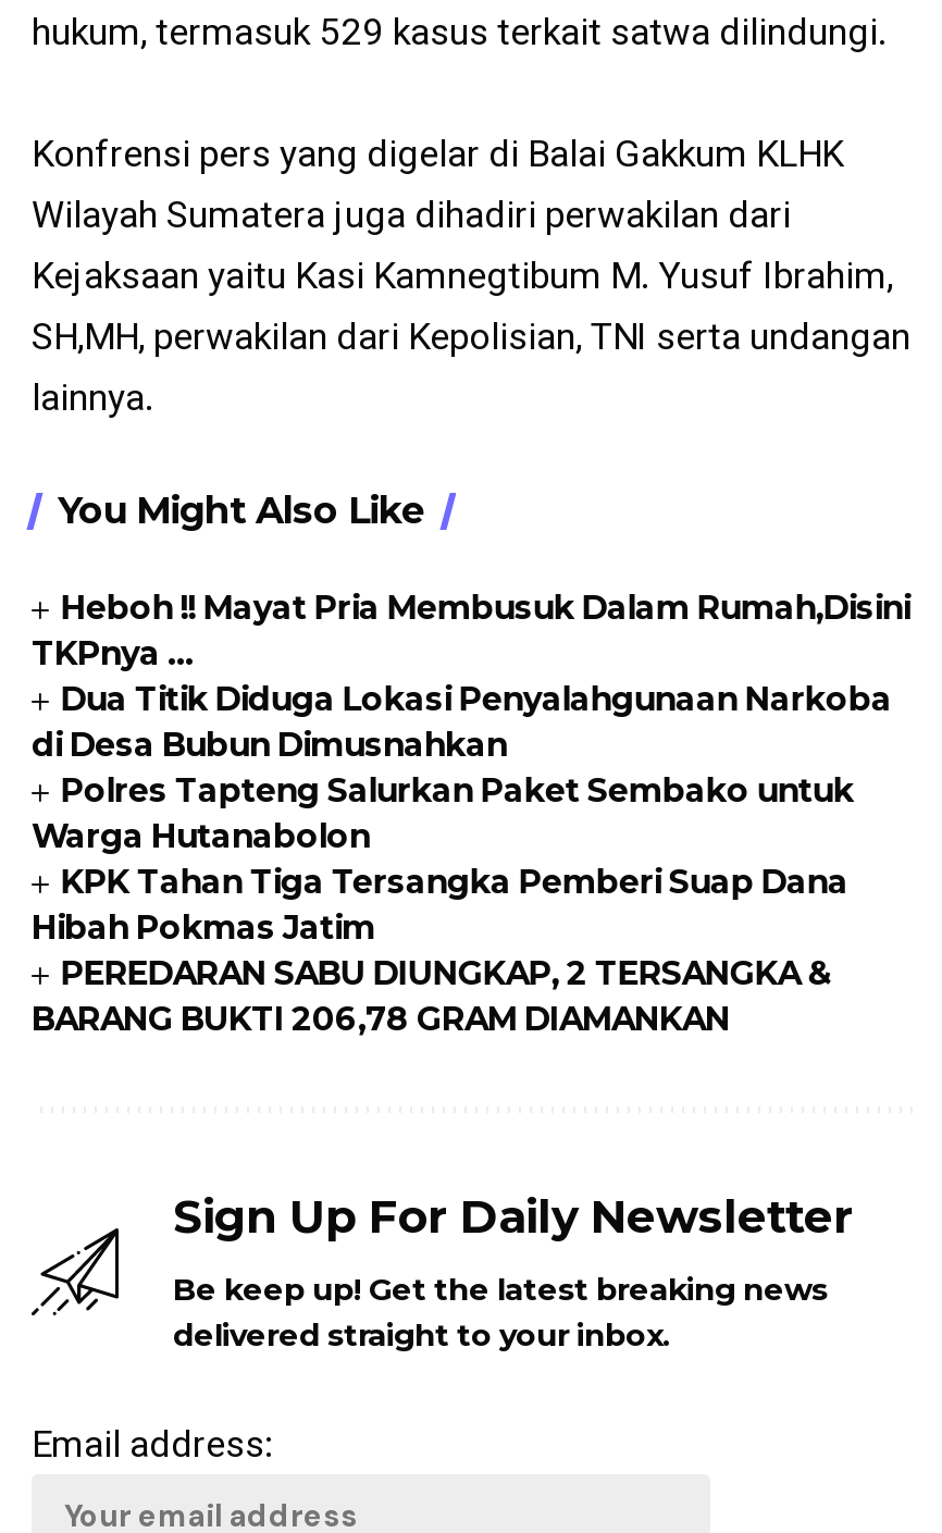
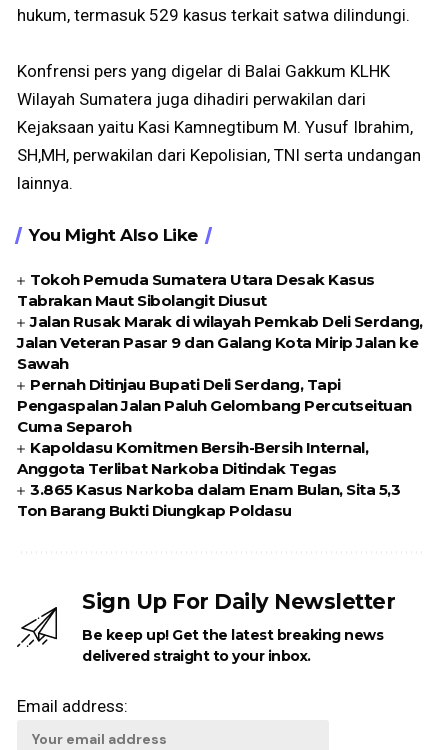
- Heboh !! Mayat Pria Membusuk Dalam Rumah,Disini
- TKPnya …
- Dua Titik Diduga Lokasi Penyalahgunaan Narkoba
- di Desa Bubun Dimusnahkan
- Polres Tapteng Salurkan Paket Sembako untuk
- Warga Hutanabolon
- KPK Tahan Tiga Tersangka Pemberi Suap Dana
- Hibah Pokmas Jatim
- PEREDARAN SABU DIUNGKAP, 2 TERSANGKA &
- BARANG BUKTI 206,78 GRAM DIAMANKAN
+ Tokoh Pemuda Sumatera Utara Desak Kasus
+ Tabrakan Maut Sibolangit Diusut
+ Jalan Rusak Marak di wilayah Pemkab Deli Serdang,
+ Jalan Veteran Pasar 9 dan Galang Kota Mirip Jalan ke
+ Sawah
+ Pernah Ditinjau Bupati Deli Serdang, Tapi
+ Pengaspalan Jalan Paluh Gelombang Percutseituan
+ Cuma Separoh
+ Kapoldasu Komitmen Bersih-Bersih Internal,
+ Anggota Terlibat Narkoba Ditindak Tegas
+ 3.865 Kasus Narkoba dalam Enam Bulan, Sita 5,3
+ Ton Barang Bukti Diungkap Poldasu
